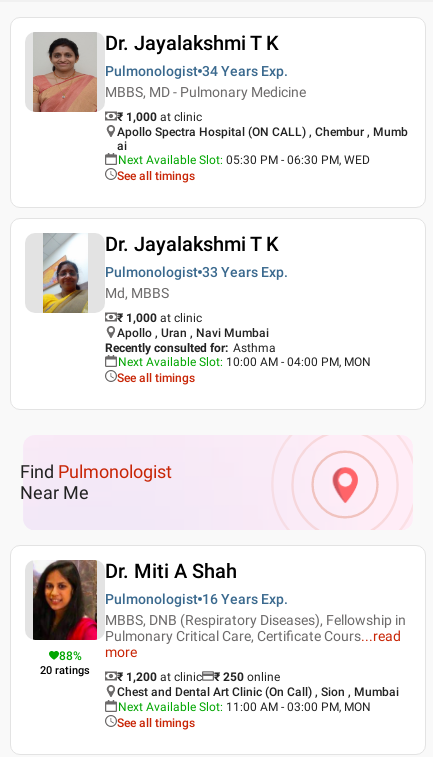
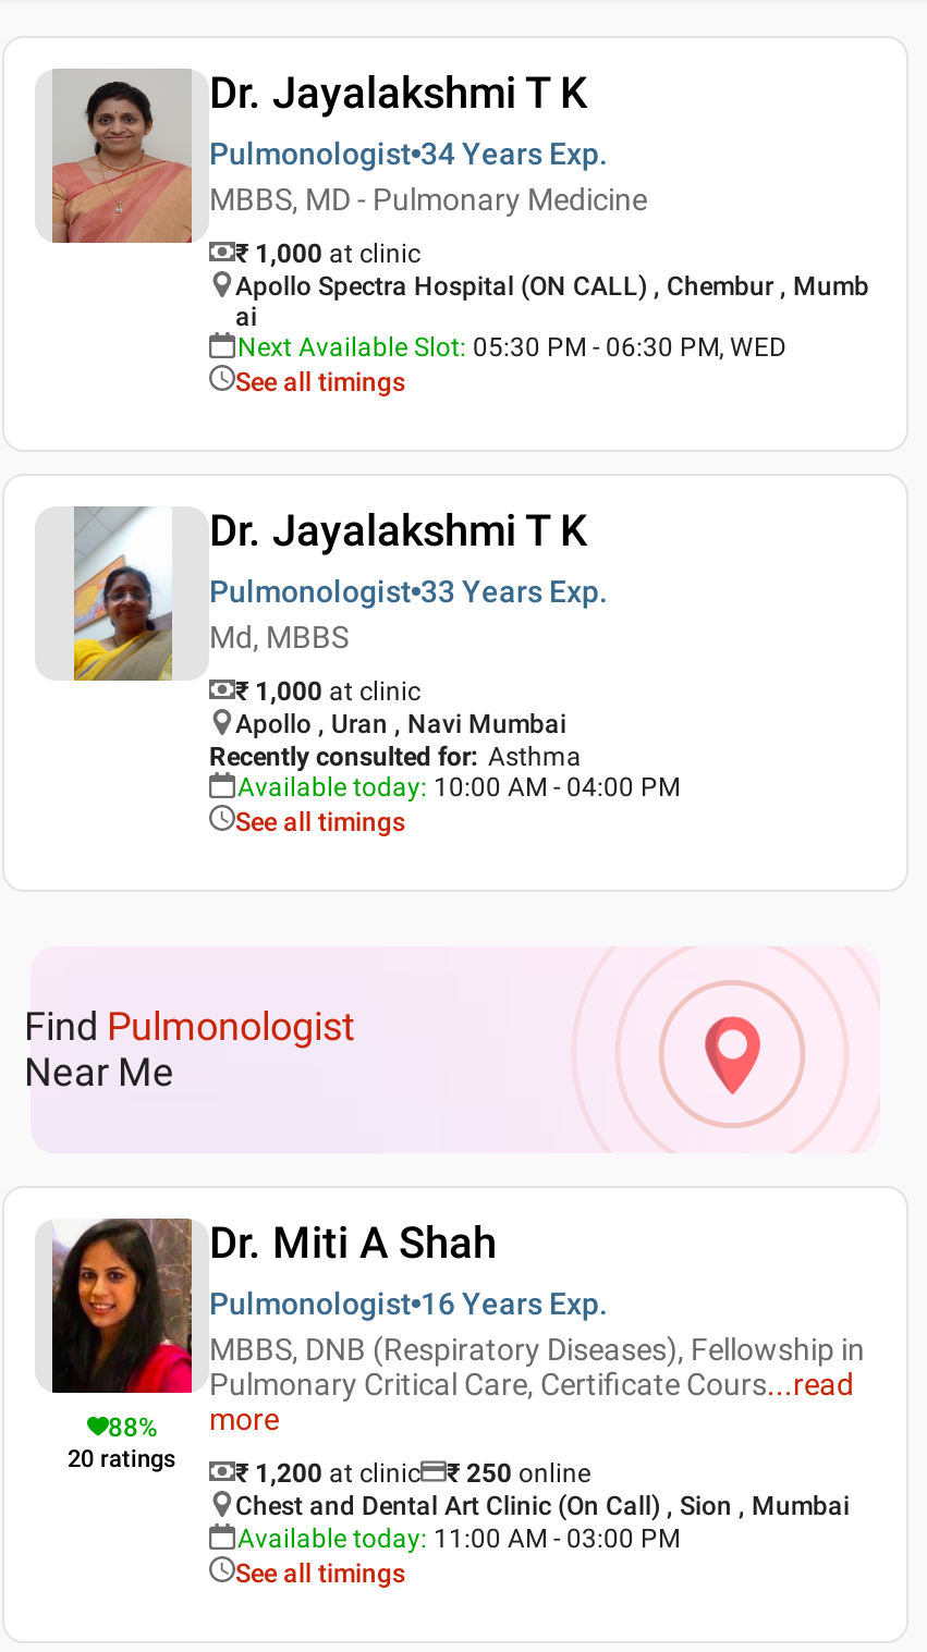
- Next Available Slot: 10:00 AM - 04:00 PM, MON
+ Available today: 10:00 AM - 04:00 PM

- Next Available Slot: 11:00 AM - 03:00 PM, MON
+ Available today: 11:00 AM - 03:00 PM
